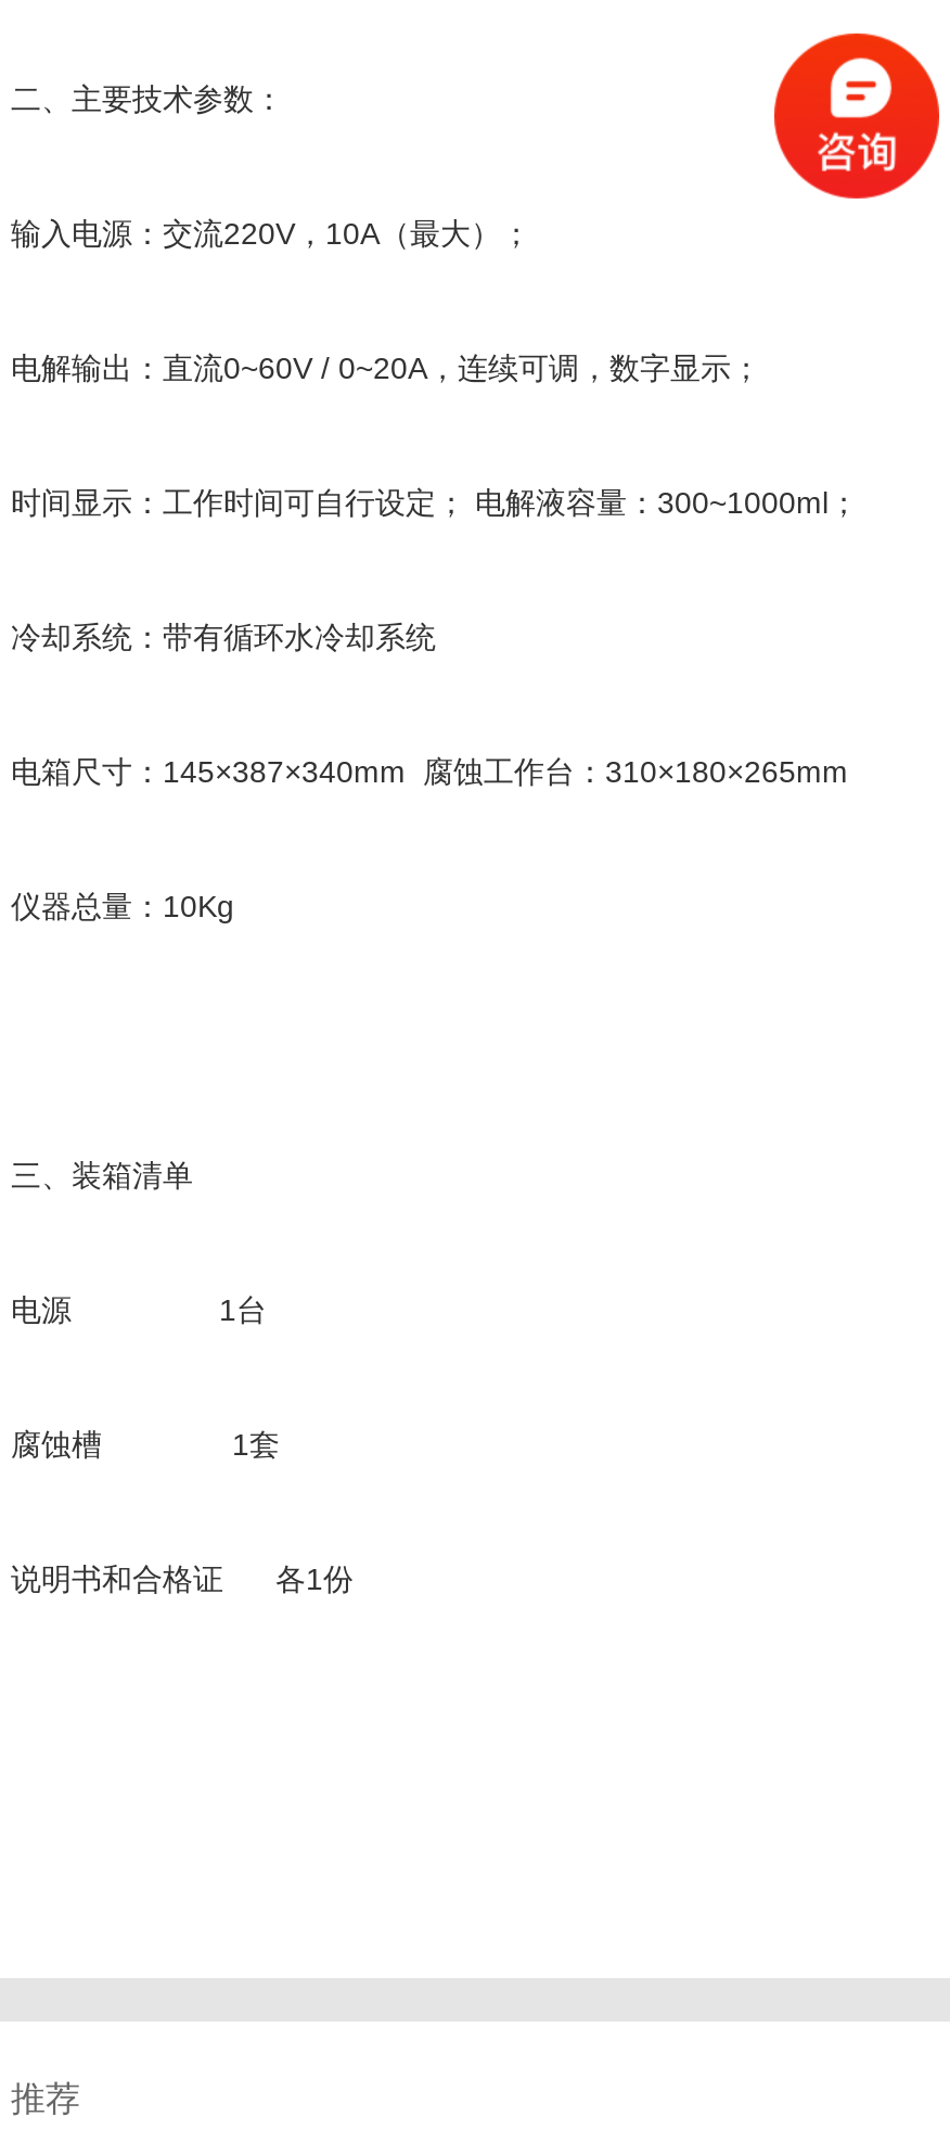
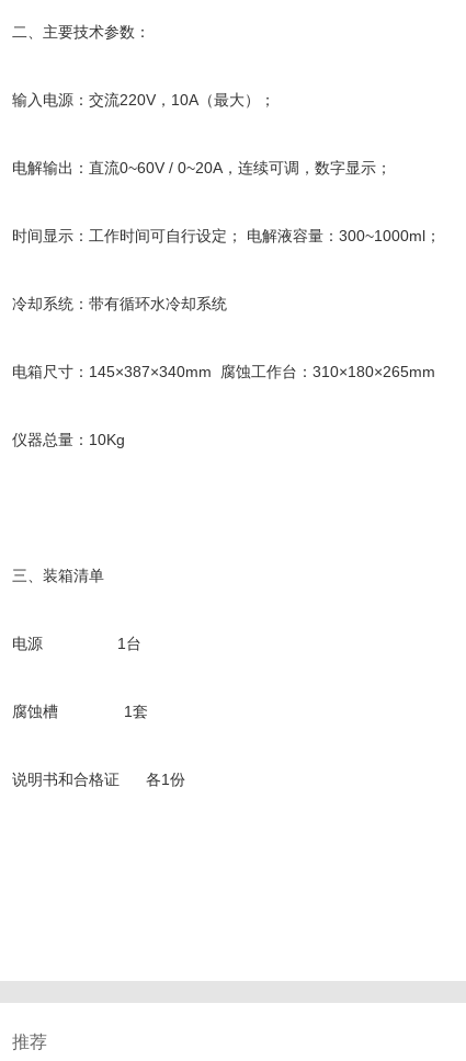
- [image]
